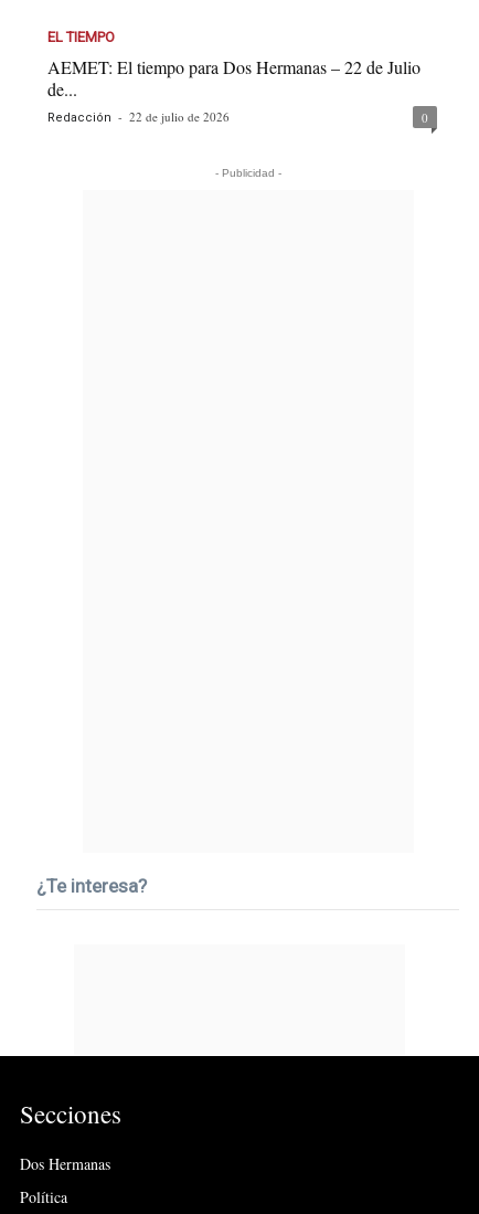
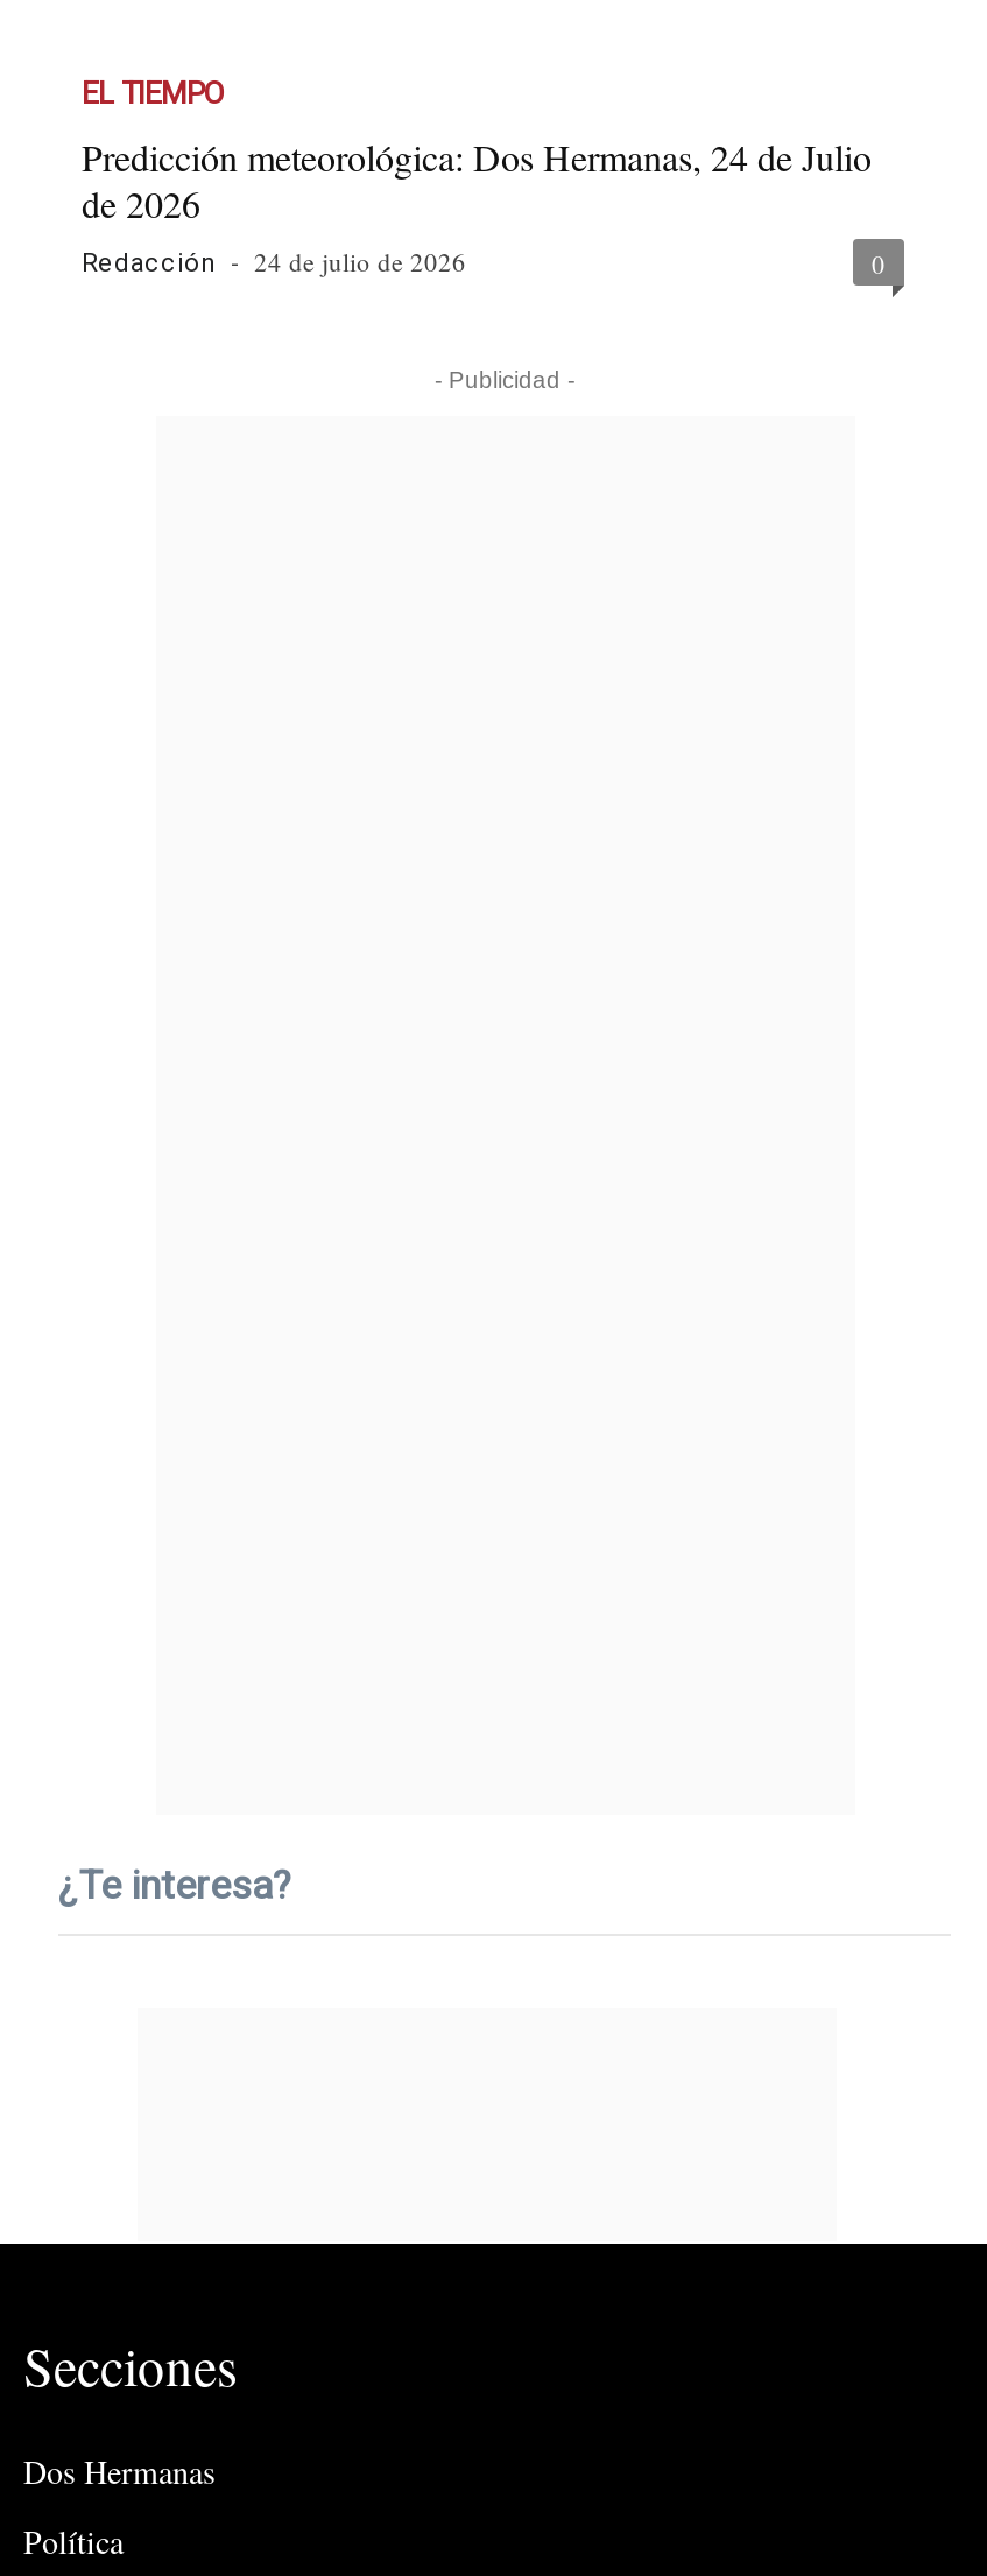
- AEMET: El tiempo para Dos Hermanas – 22 de Julio
- de...
- Redacción - 22 de julio de 2026
+ Predicción meteorológica: Dos Hermanas, 24 de Julio
+ de 2026
+ Redacción - 24 de julio de 2026
